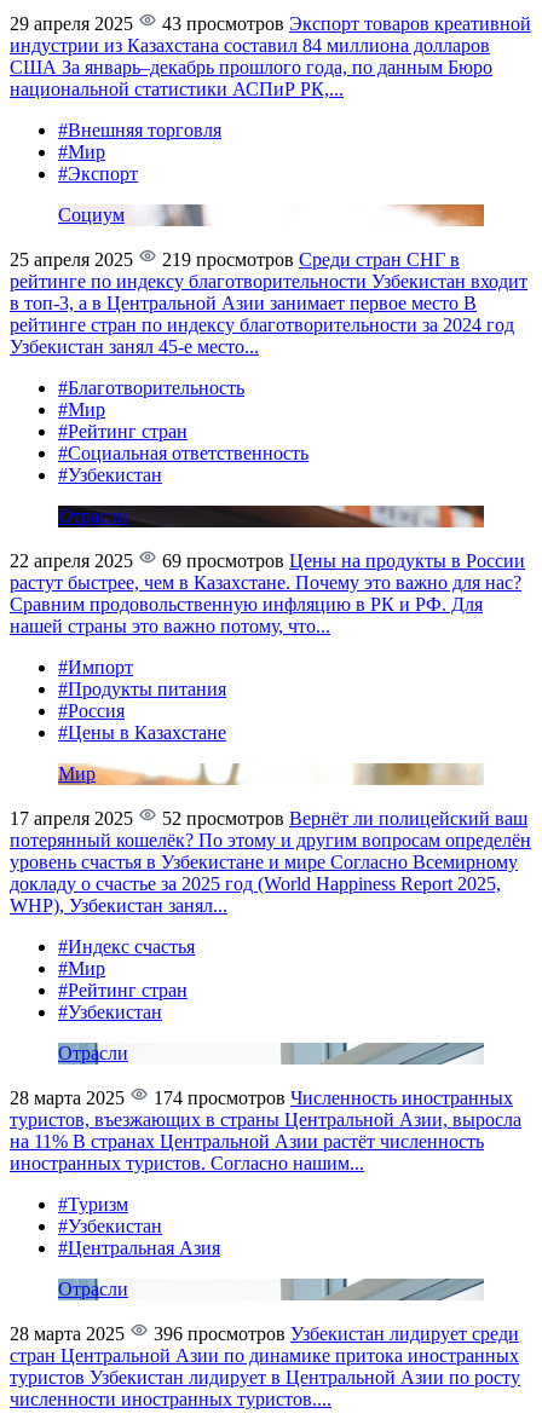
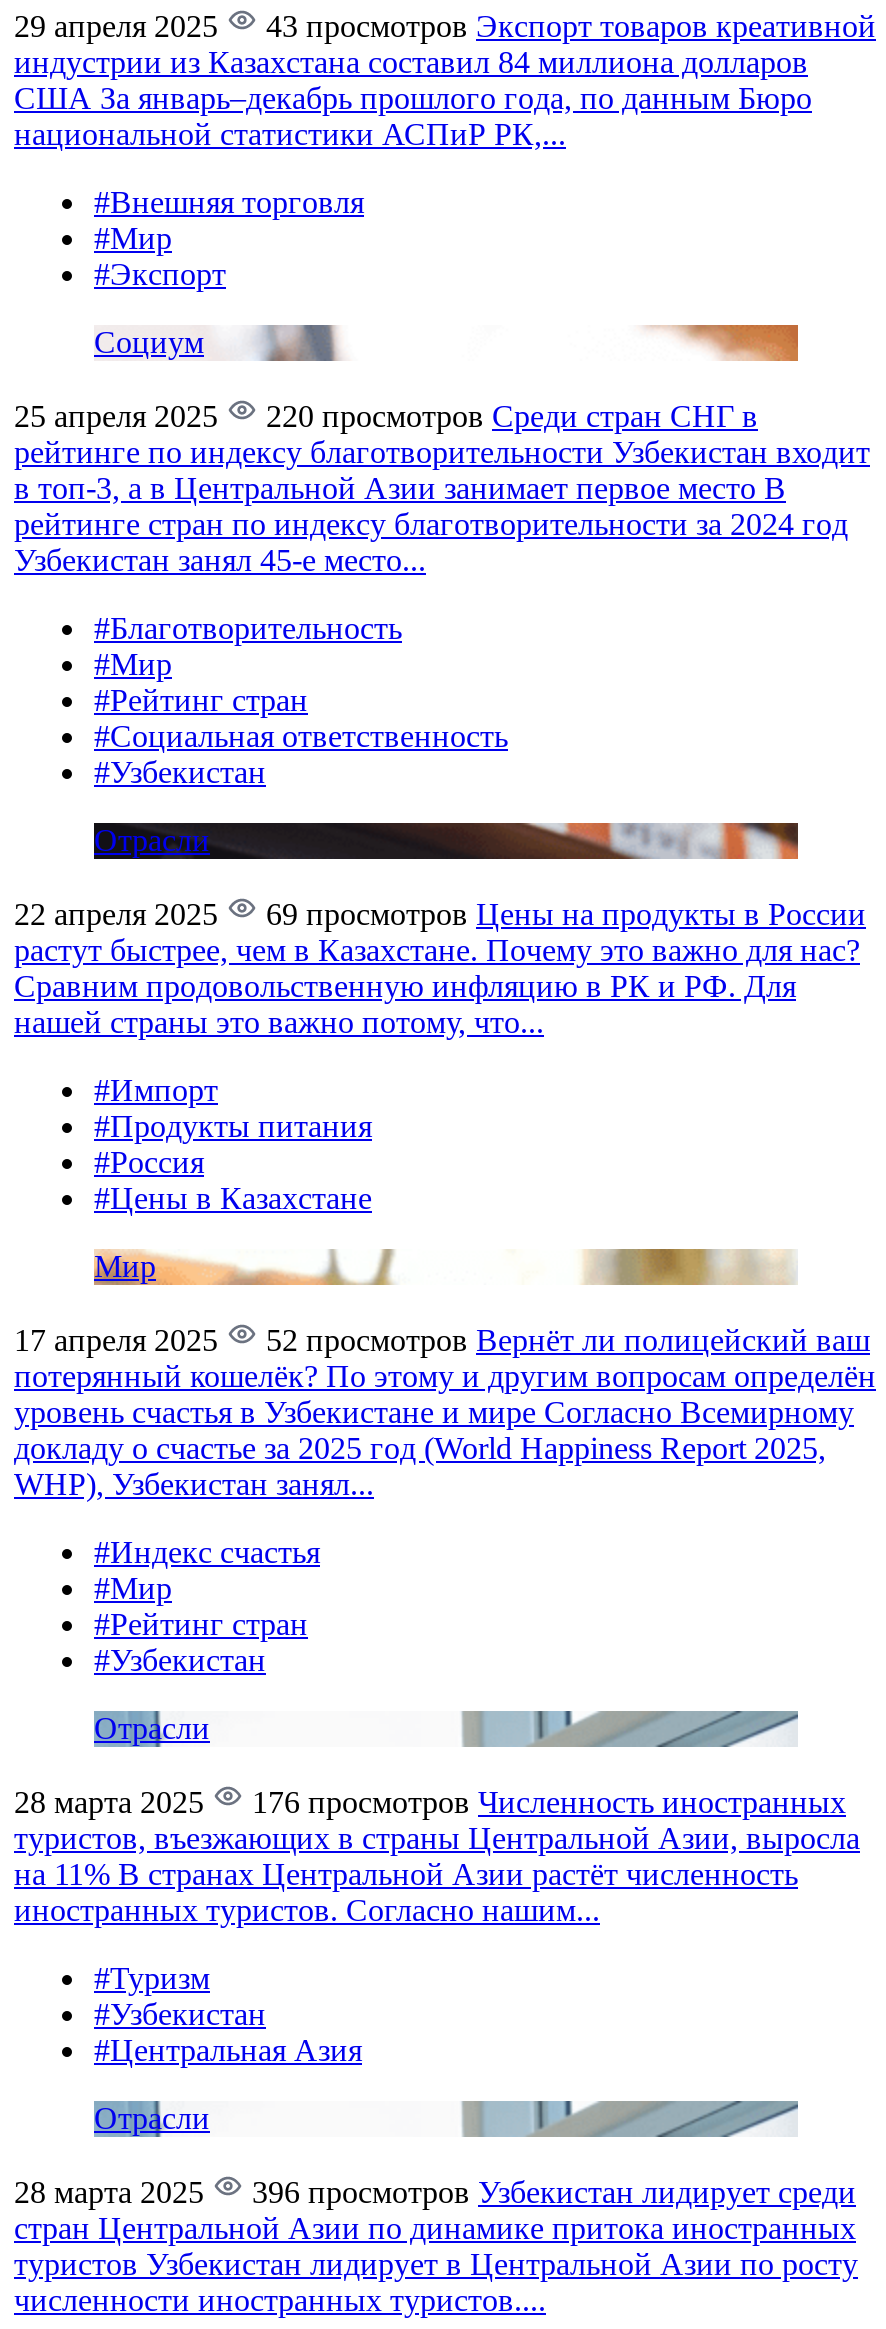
- 219 просмотров Среди стран СНГ в
+ 220 просмотров Среди стран СНГ в

- 174 просмотров Численность иностранных
+ 176 просмотров Численность иностранных
